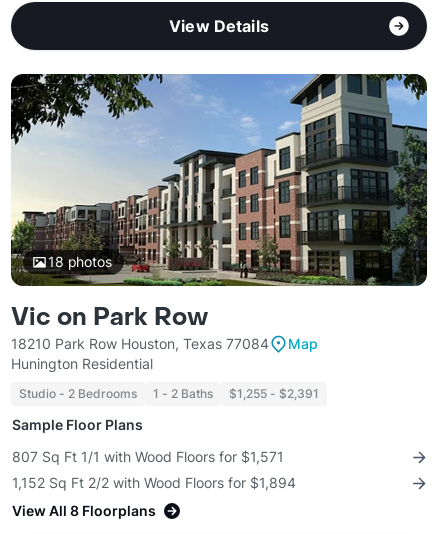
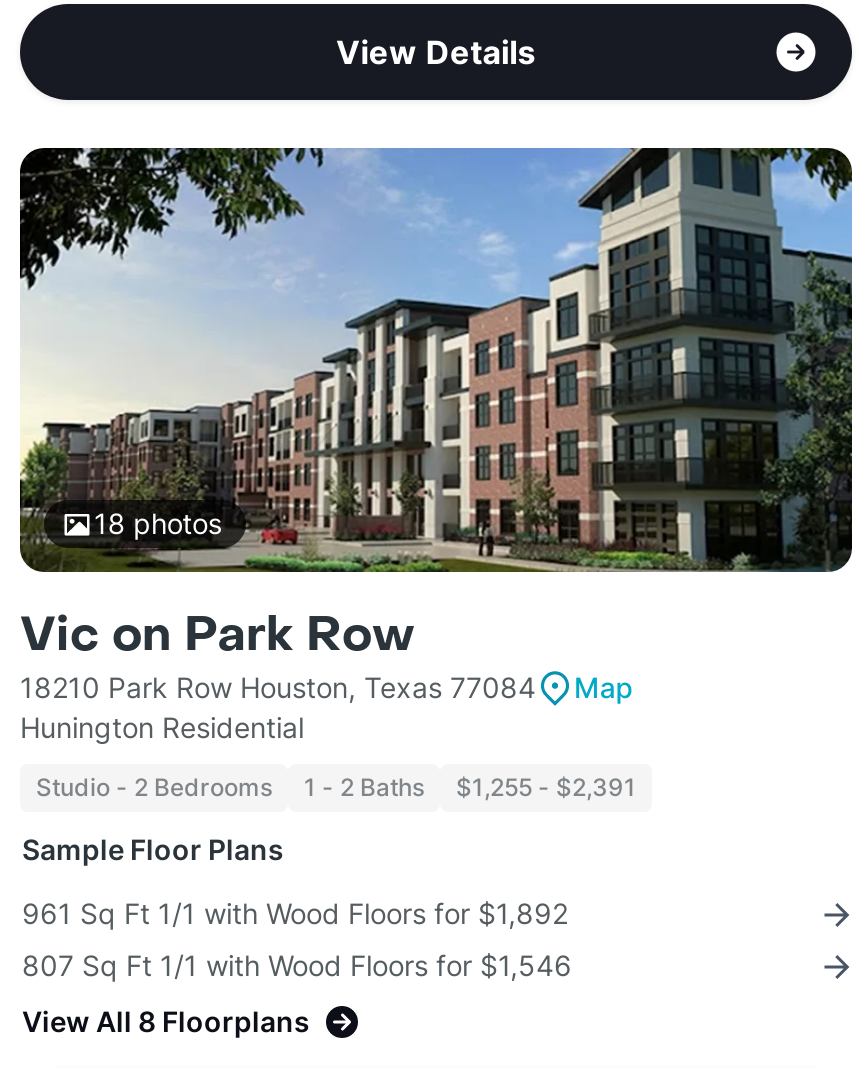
- 807 Sq Ft 1/1 with Wood Floors for $1,571
+ 961 Sq Ft 1/1 with Wood Floors for $1,892

- 1,152 Sq Ft 2/2 with Wood Floors for $1,894
+ 807 Sq Ft 1/1 with Wood Floors for $1,546
